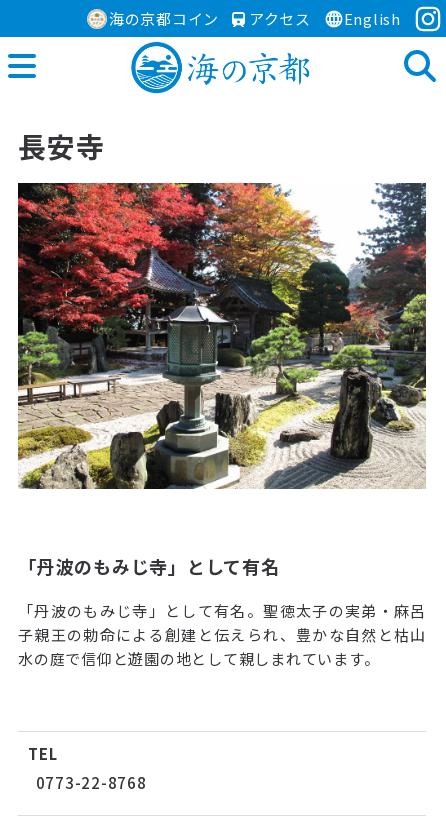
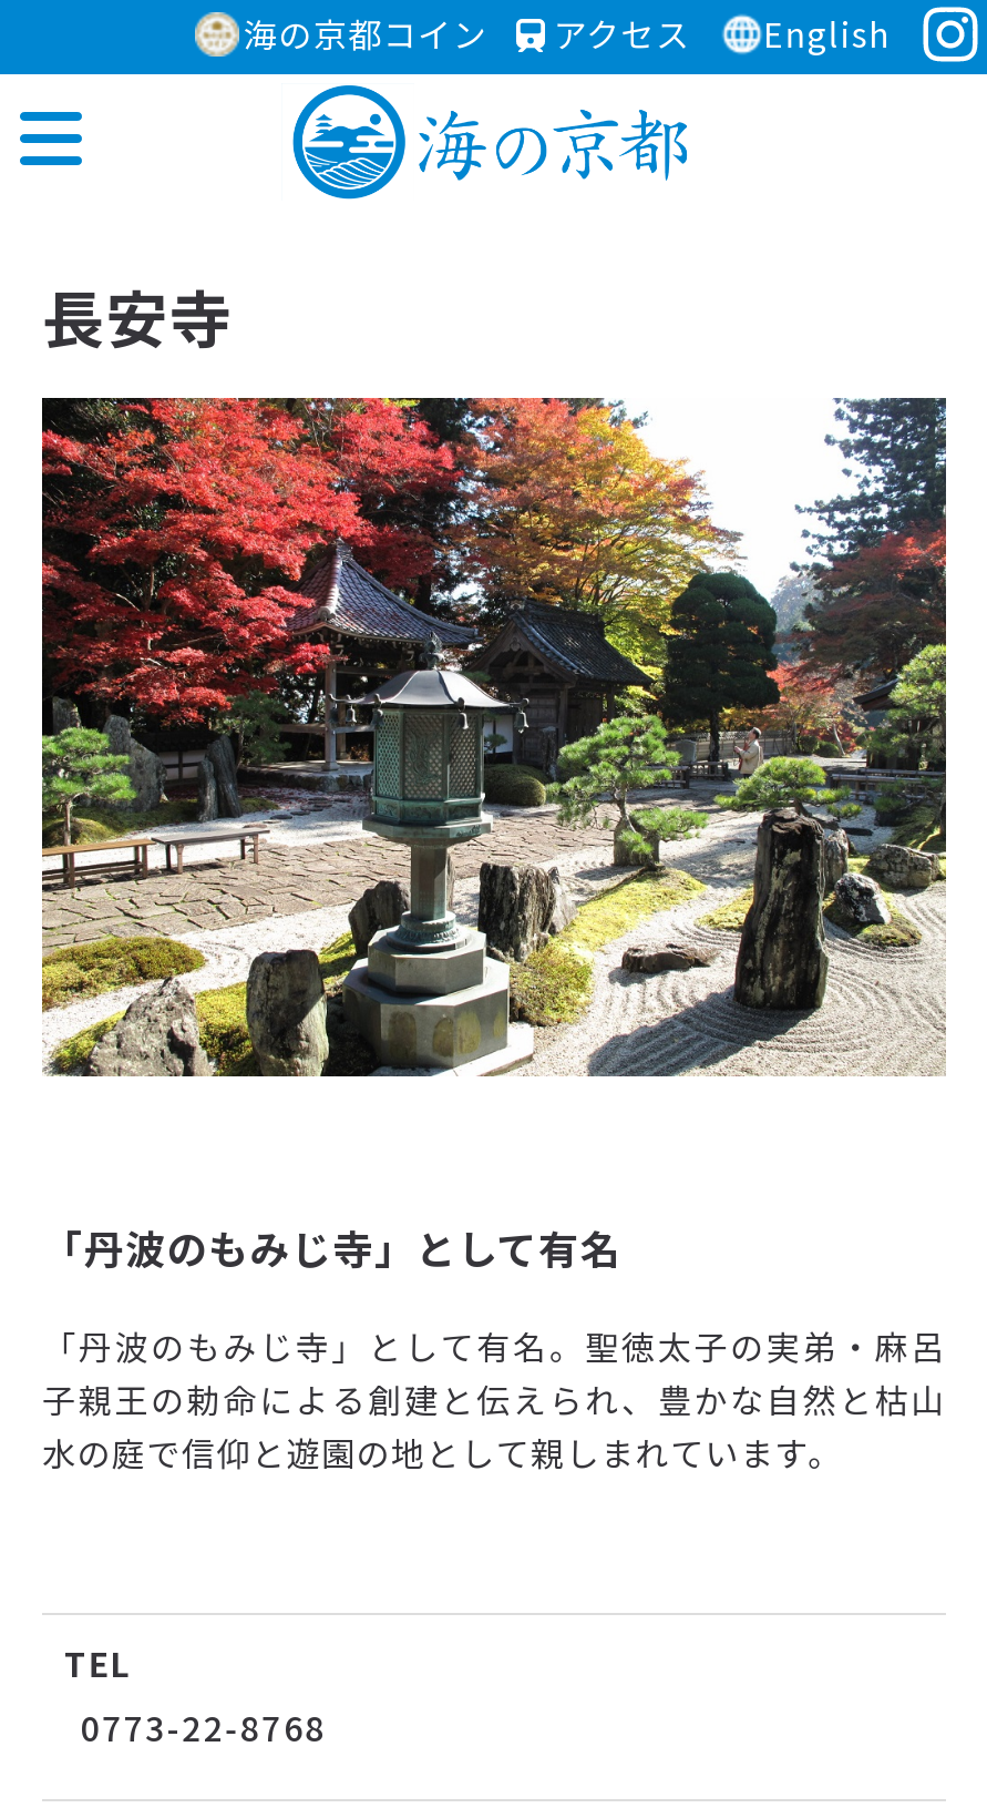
- [image]
